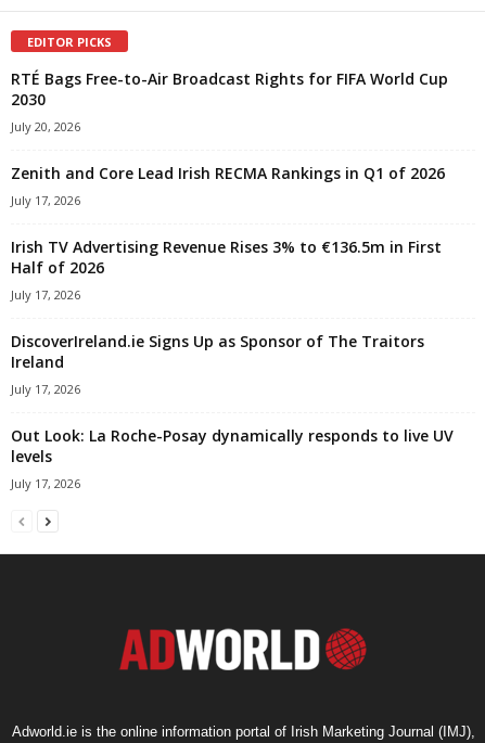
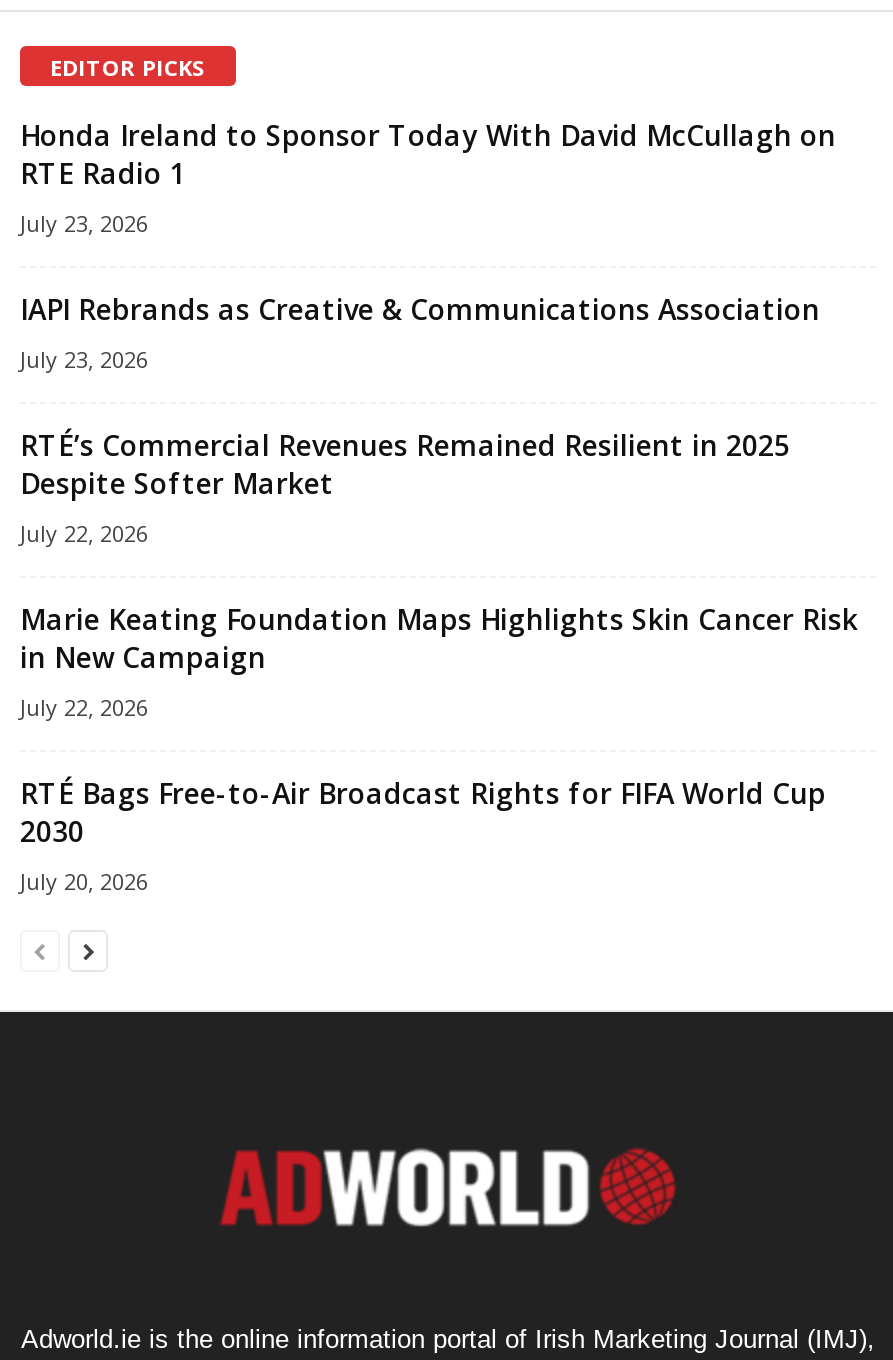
+ Honda Ireland to Sponsor Today With David McCullagh on
+ RTE Radio 1
+ July 23, 2026
+ IAPI Rebrands as Creative & Communications Association
+ July 23, 2026
+ RTÉ’s Commercial Revenues Remained Resilient in 2025
+ Despite Softer Market
+ July 22, 2026
+ Marie Keating Foundation Maps Highlights Skin Cancer Risk
+ in New Campaign
+ July 22, 2026

moved down: RTÉ Bags Free-to-Air Broadcast Rights for FIFA World Cup | 2030 | July 20, 2026

- Zenith and Core Lead Irish RECMA Rankings in Q1 of 2026
- July 17, 2026
- Irish TV Advertising Revenue Rises 3% to €136.5m in First
- Half of 2026
- July 17, 2026
- DiscoverIreland.ie Signs Up as Sponsor of The Traitors
- Ireland
- July 17, 2026
- Out Look: La Roche-Posay dynamically responds to live UV
- levels
- July 17, 2026
